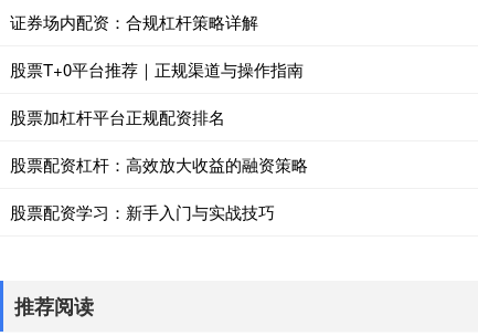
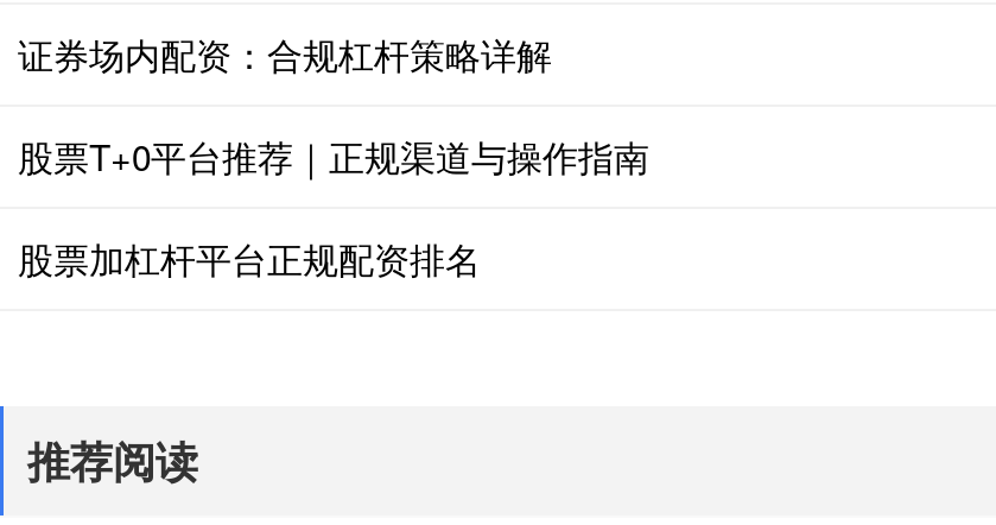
- 股票配资杠杆：高效放大收益的融资策略
- 股票配资学习：新手入门与实战技巧
